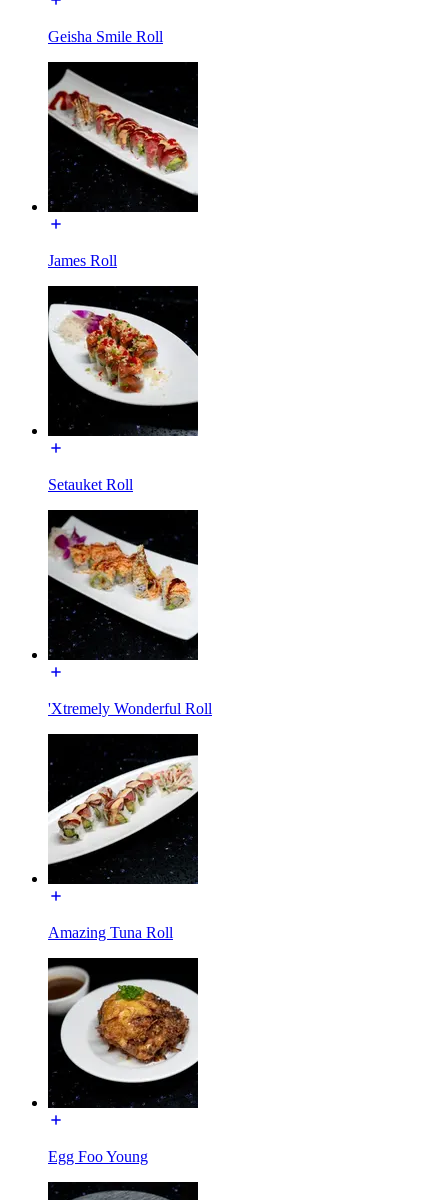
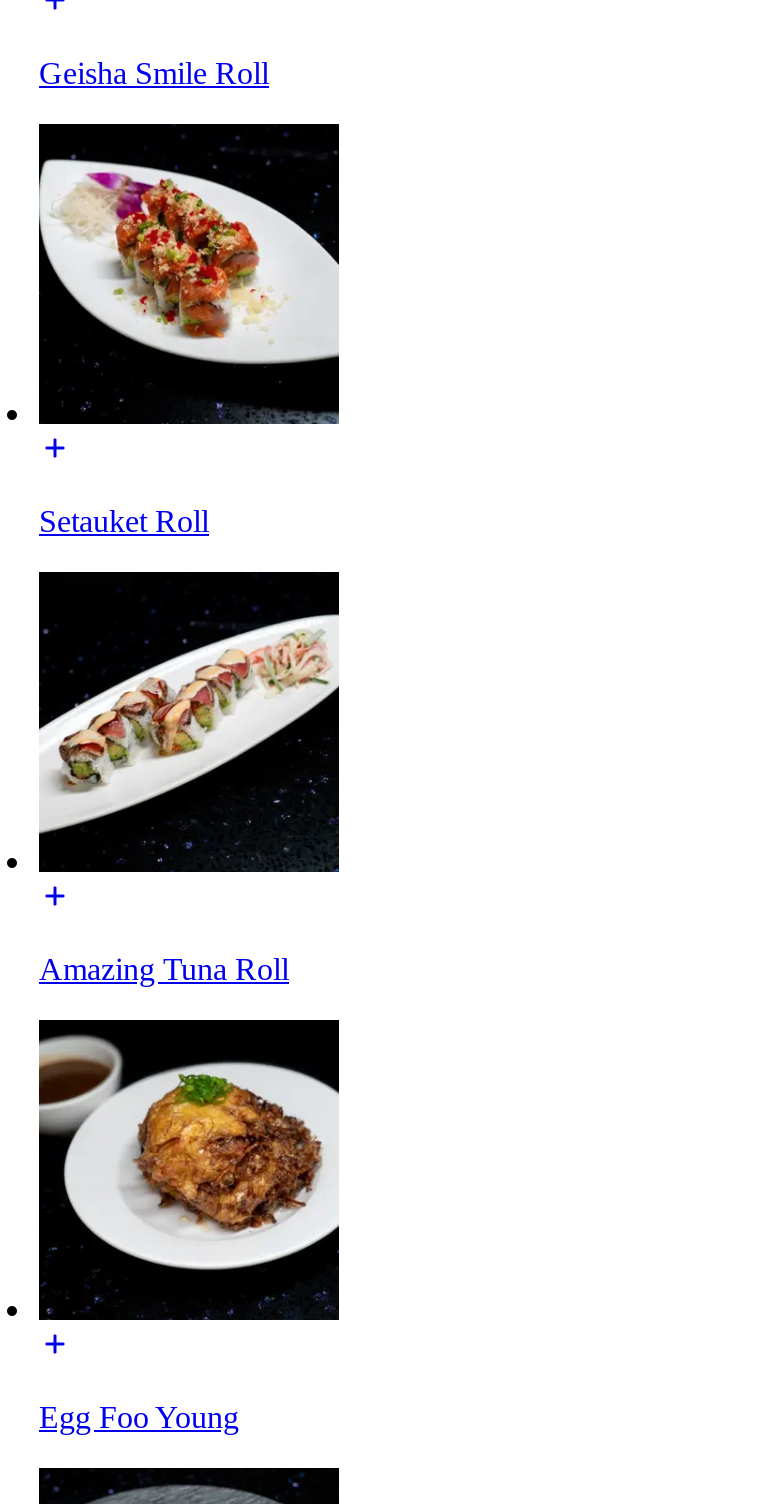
- [image]
- James Roll

- [image]

- 'Xtremely Wonderful Roll
